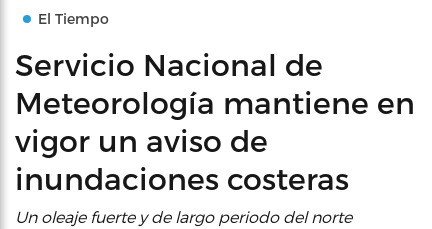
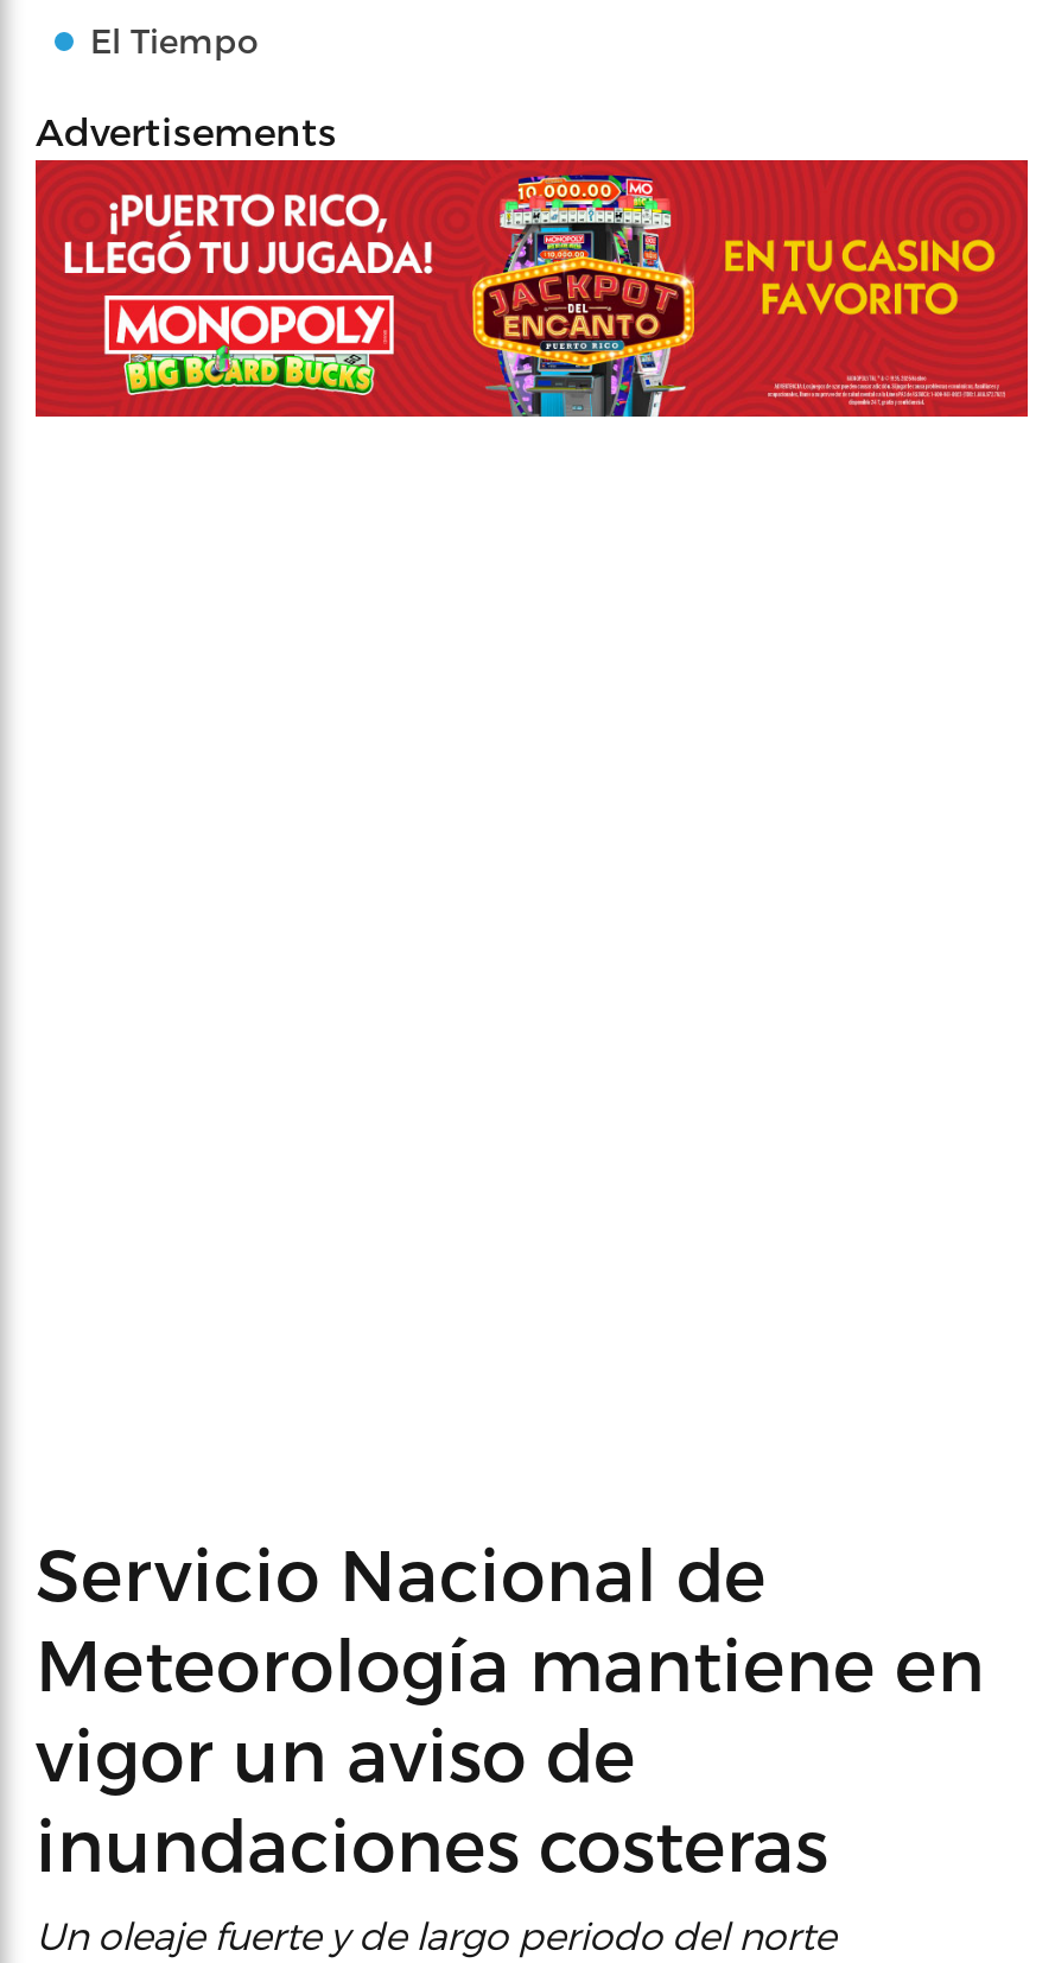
+ [image]

+ Advertisements
